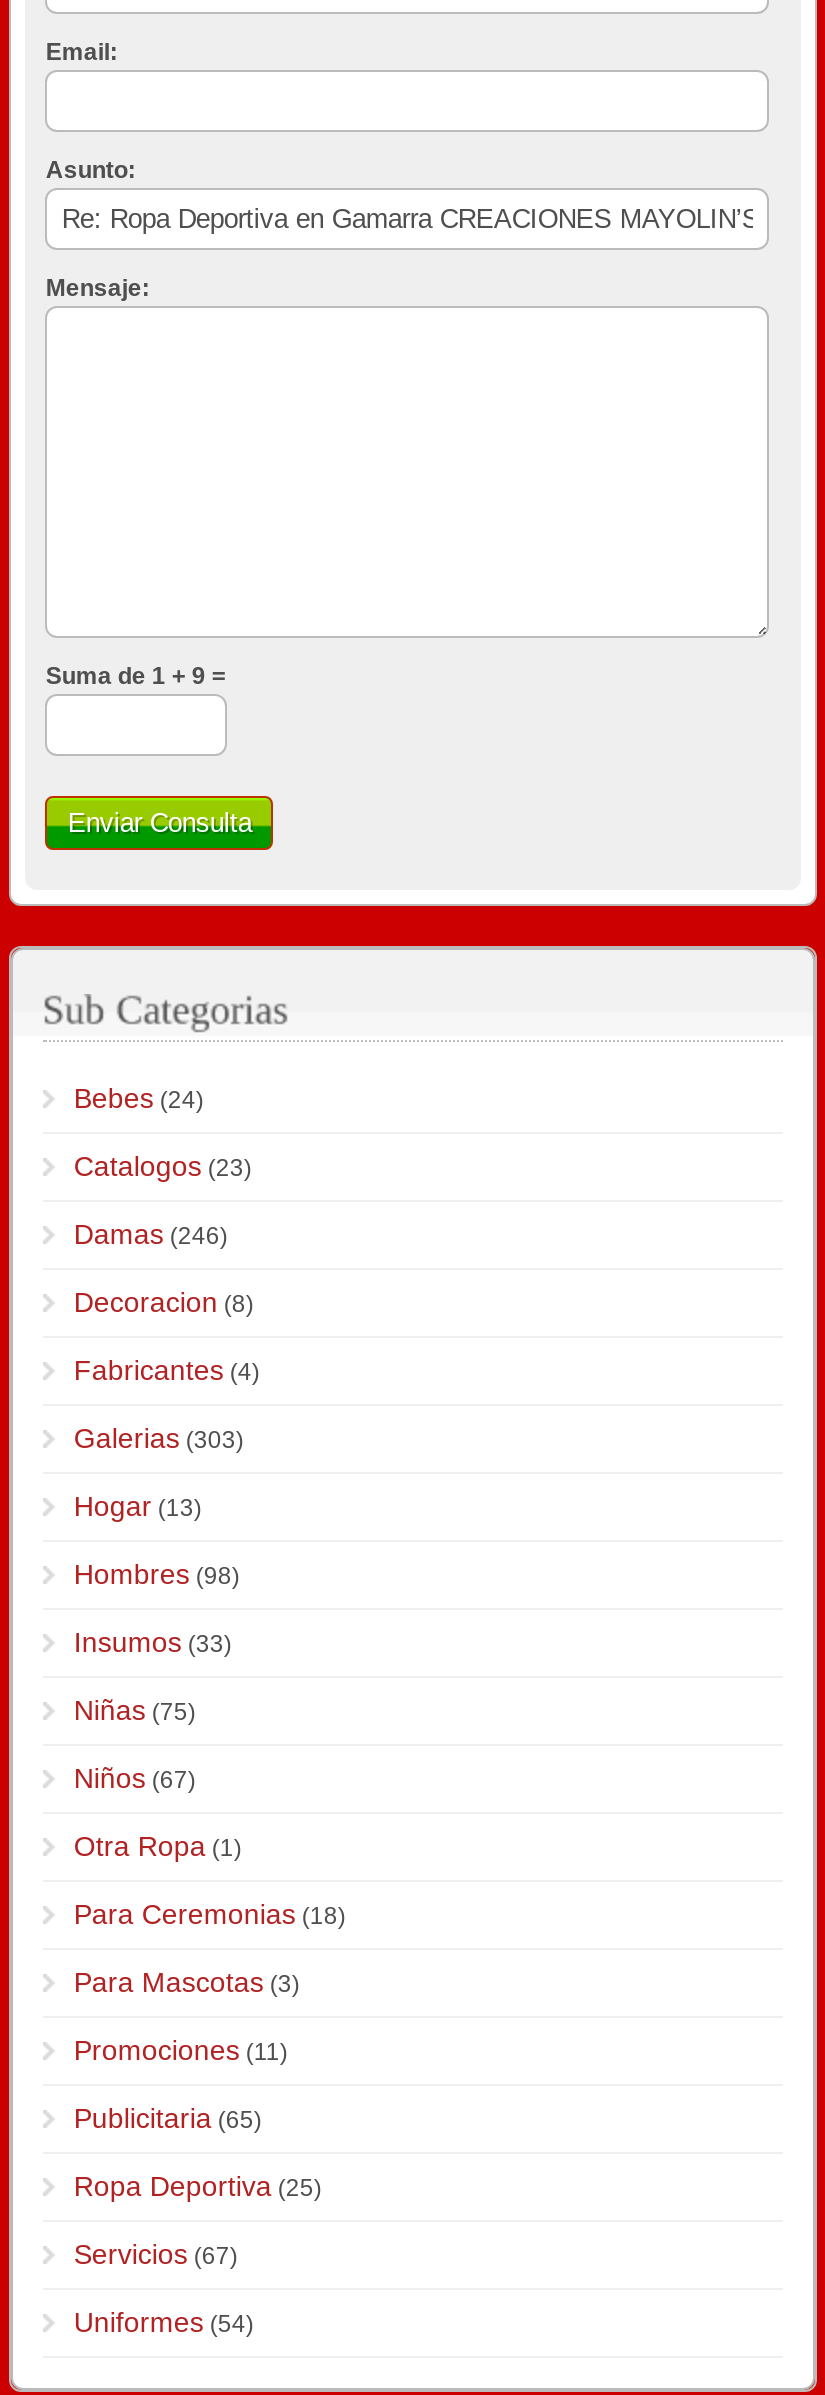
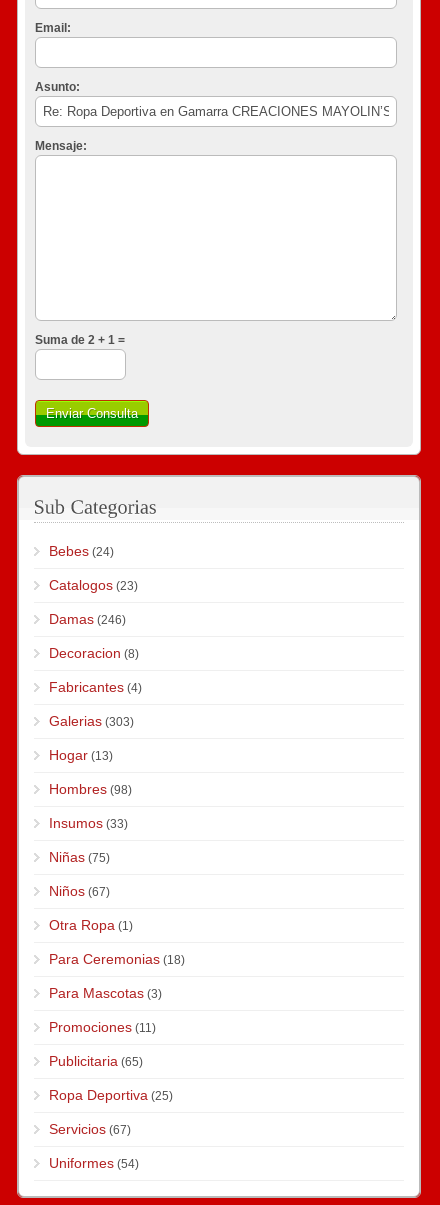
- Suma de 1 + 9 =
+ Suma de 2 + 1 =
